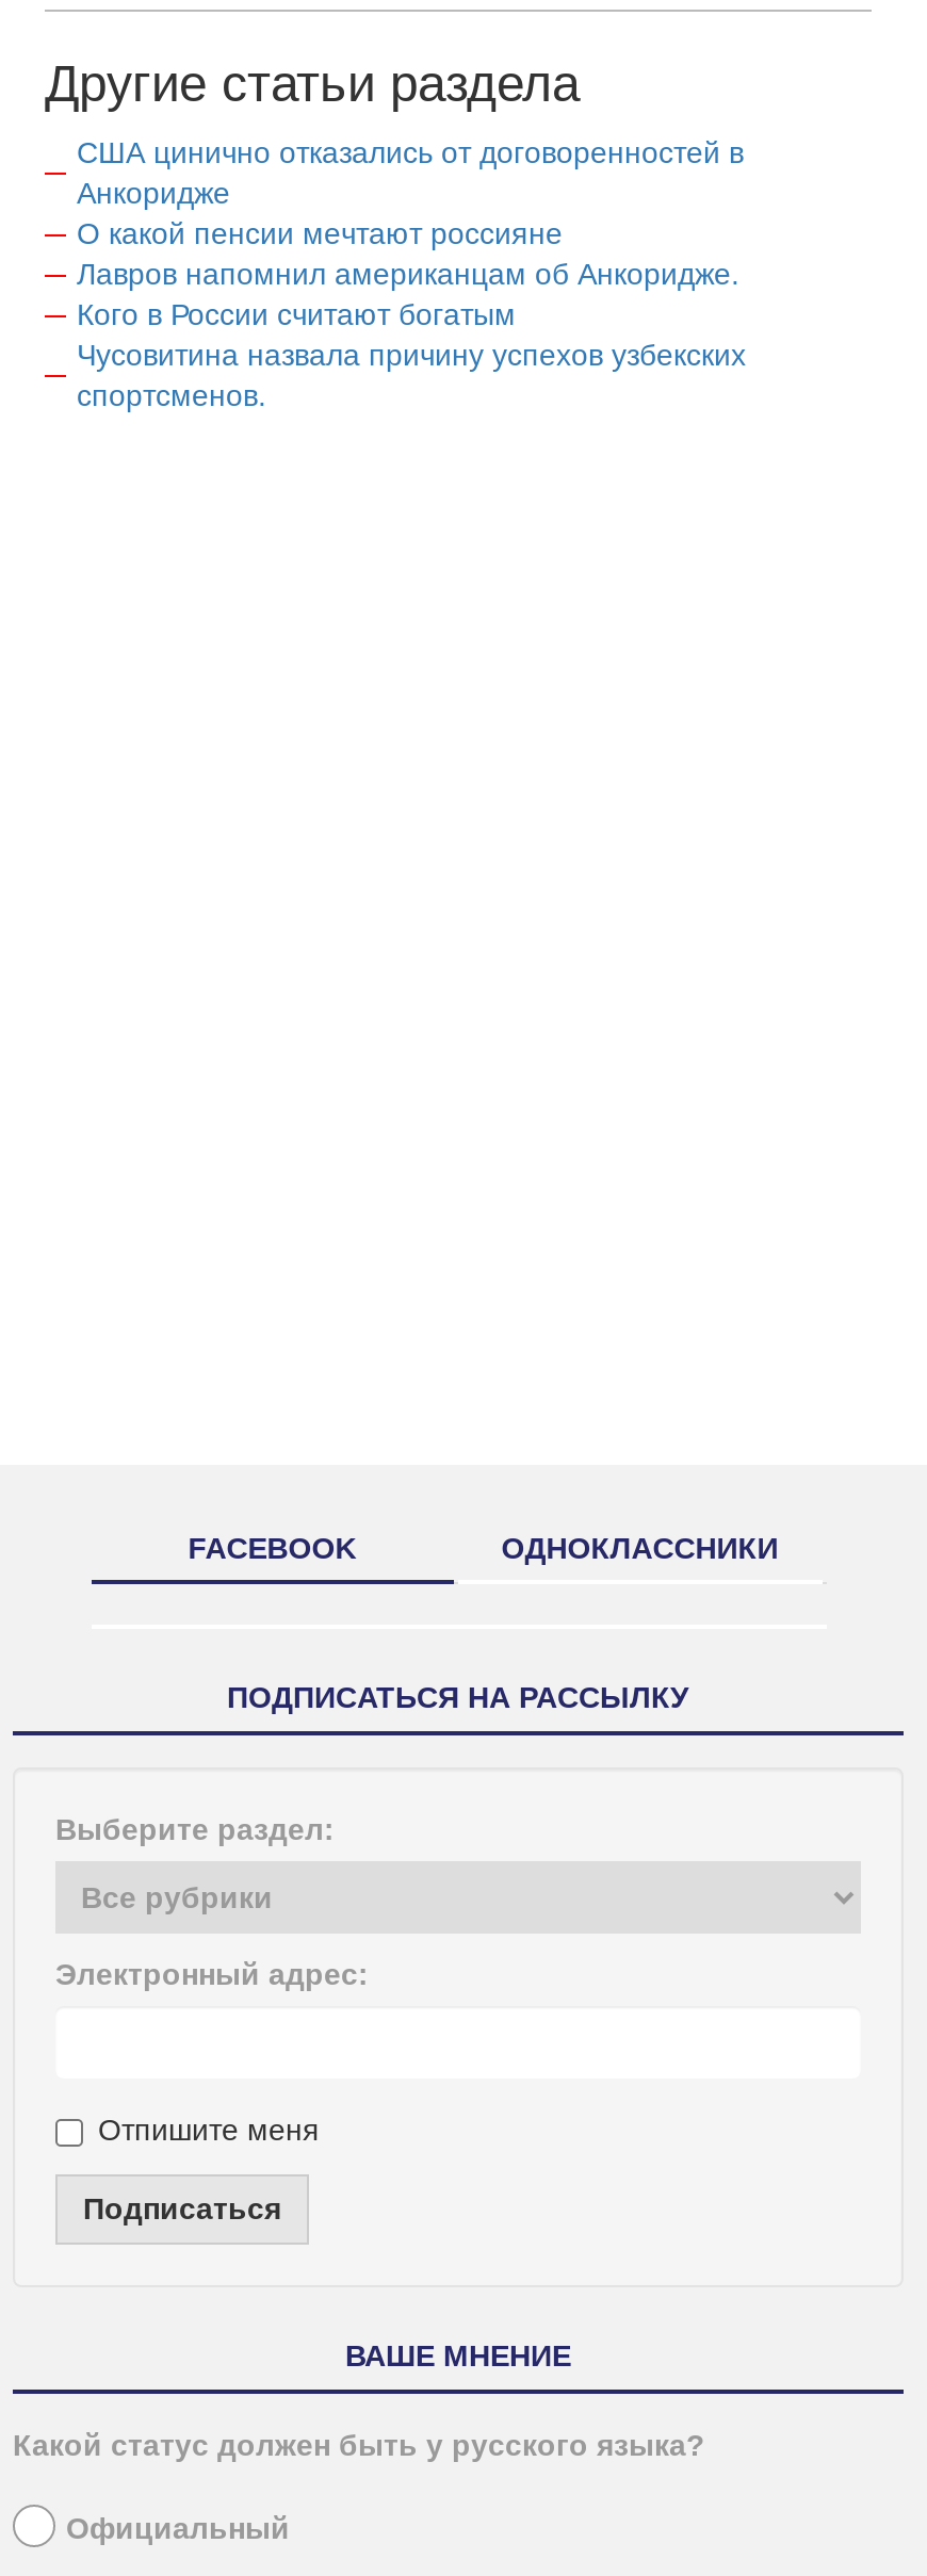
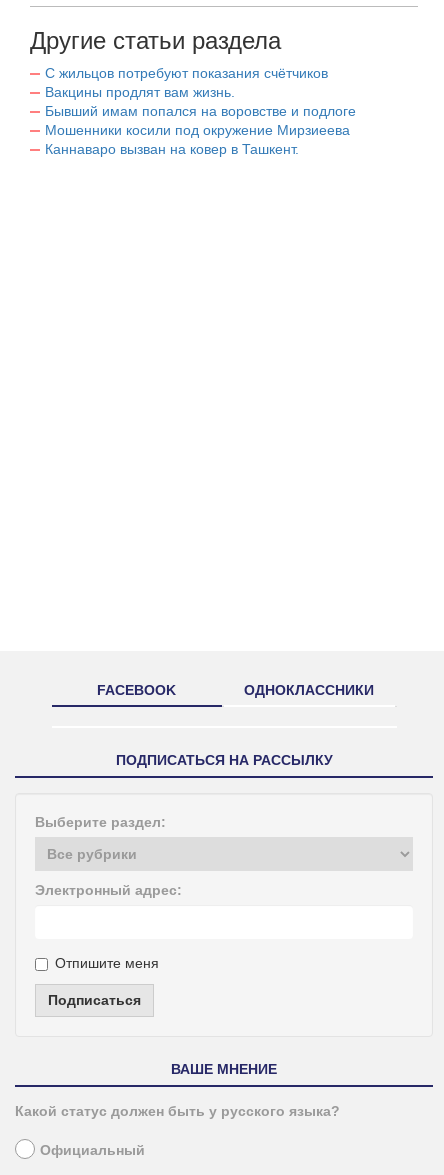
- США цинично отказались от договоренностей в
- Анкоридже
- О какой пенсии мечтают россияне
- Лавров напомнил американцам об Анкоридже.
- Кого в России считают богатым
- Чусовитина назвала причину успехов узбекских
- спортсменов.
+ С жильцов потребуют показания счётчиков
+ Вакцины продлят вам жизнь.
+ Бывший имам попался на воровстве и подлоге
+ Мошенники косили под окружение Мирзиеева
+ Каннаваро вызван на ковер в Ташкент.
